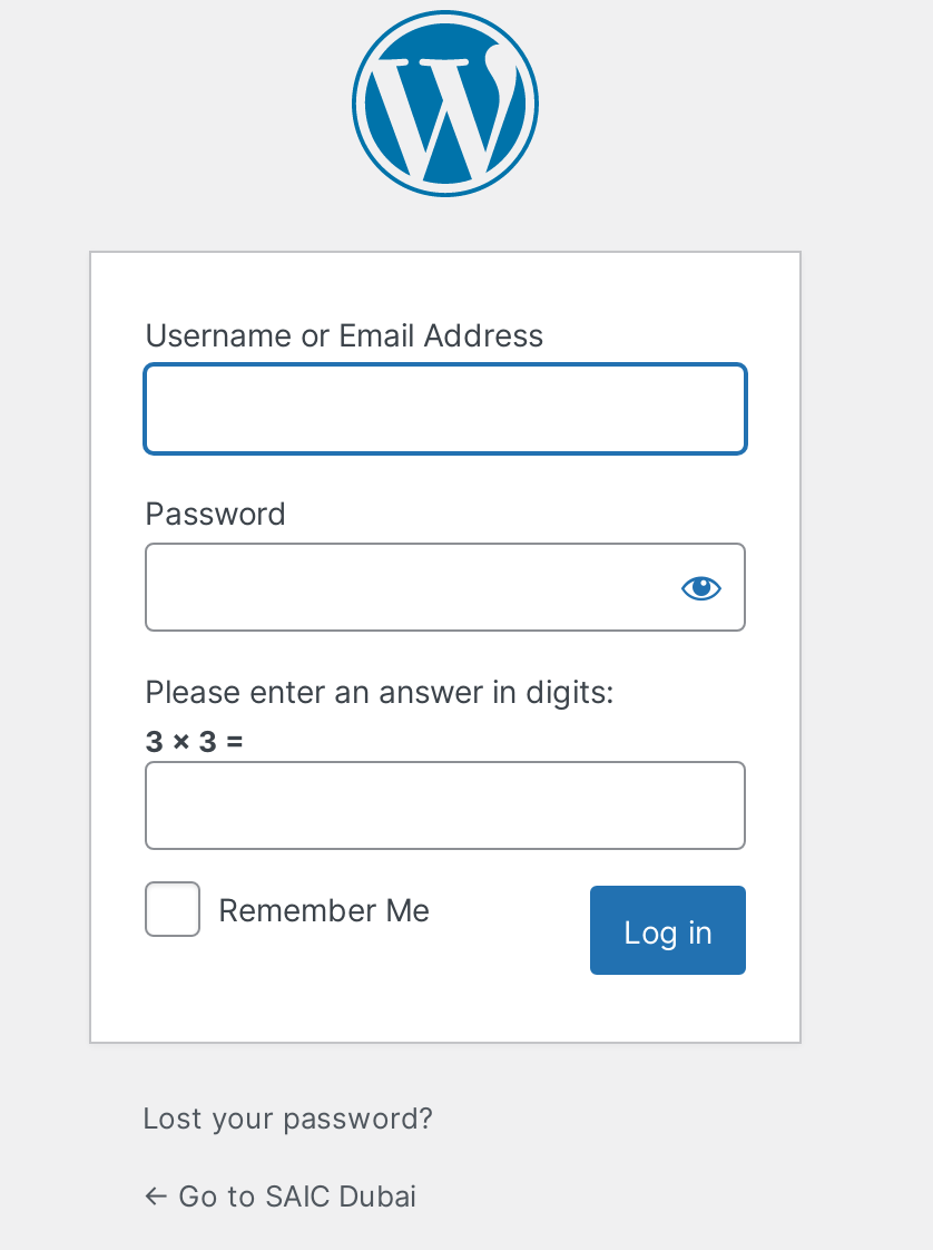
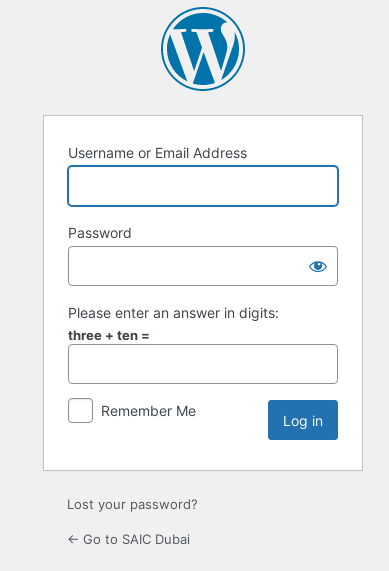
- 3 × 3 =
+ three + ten =
